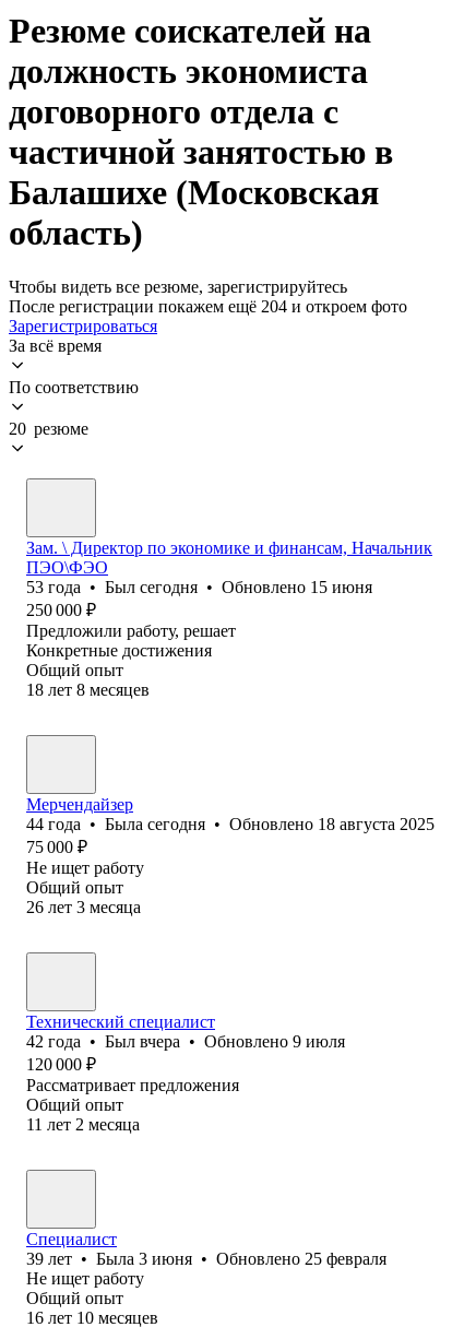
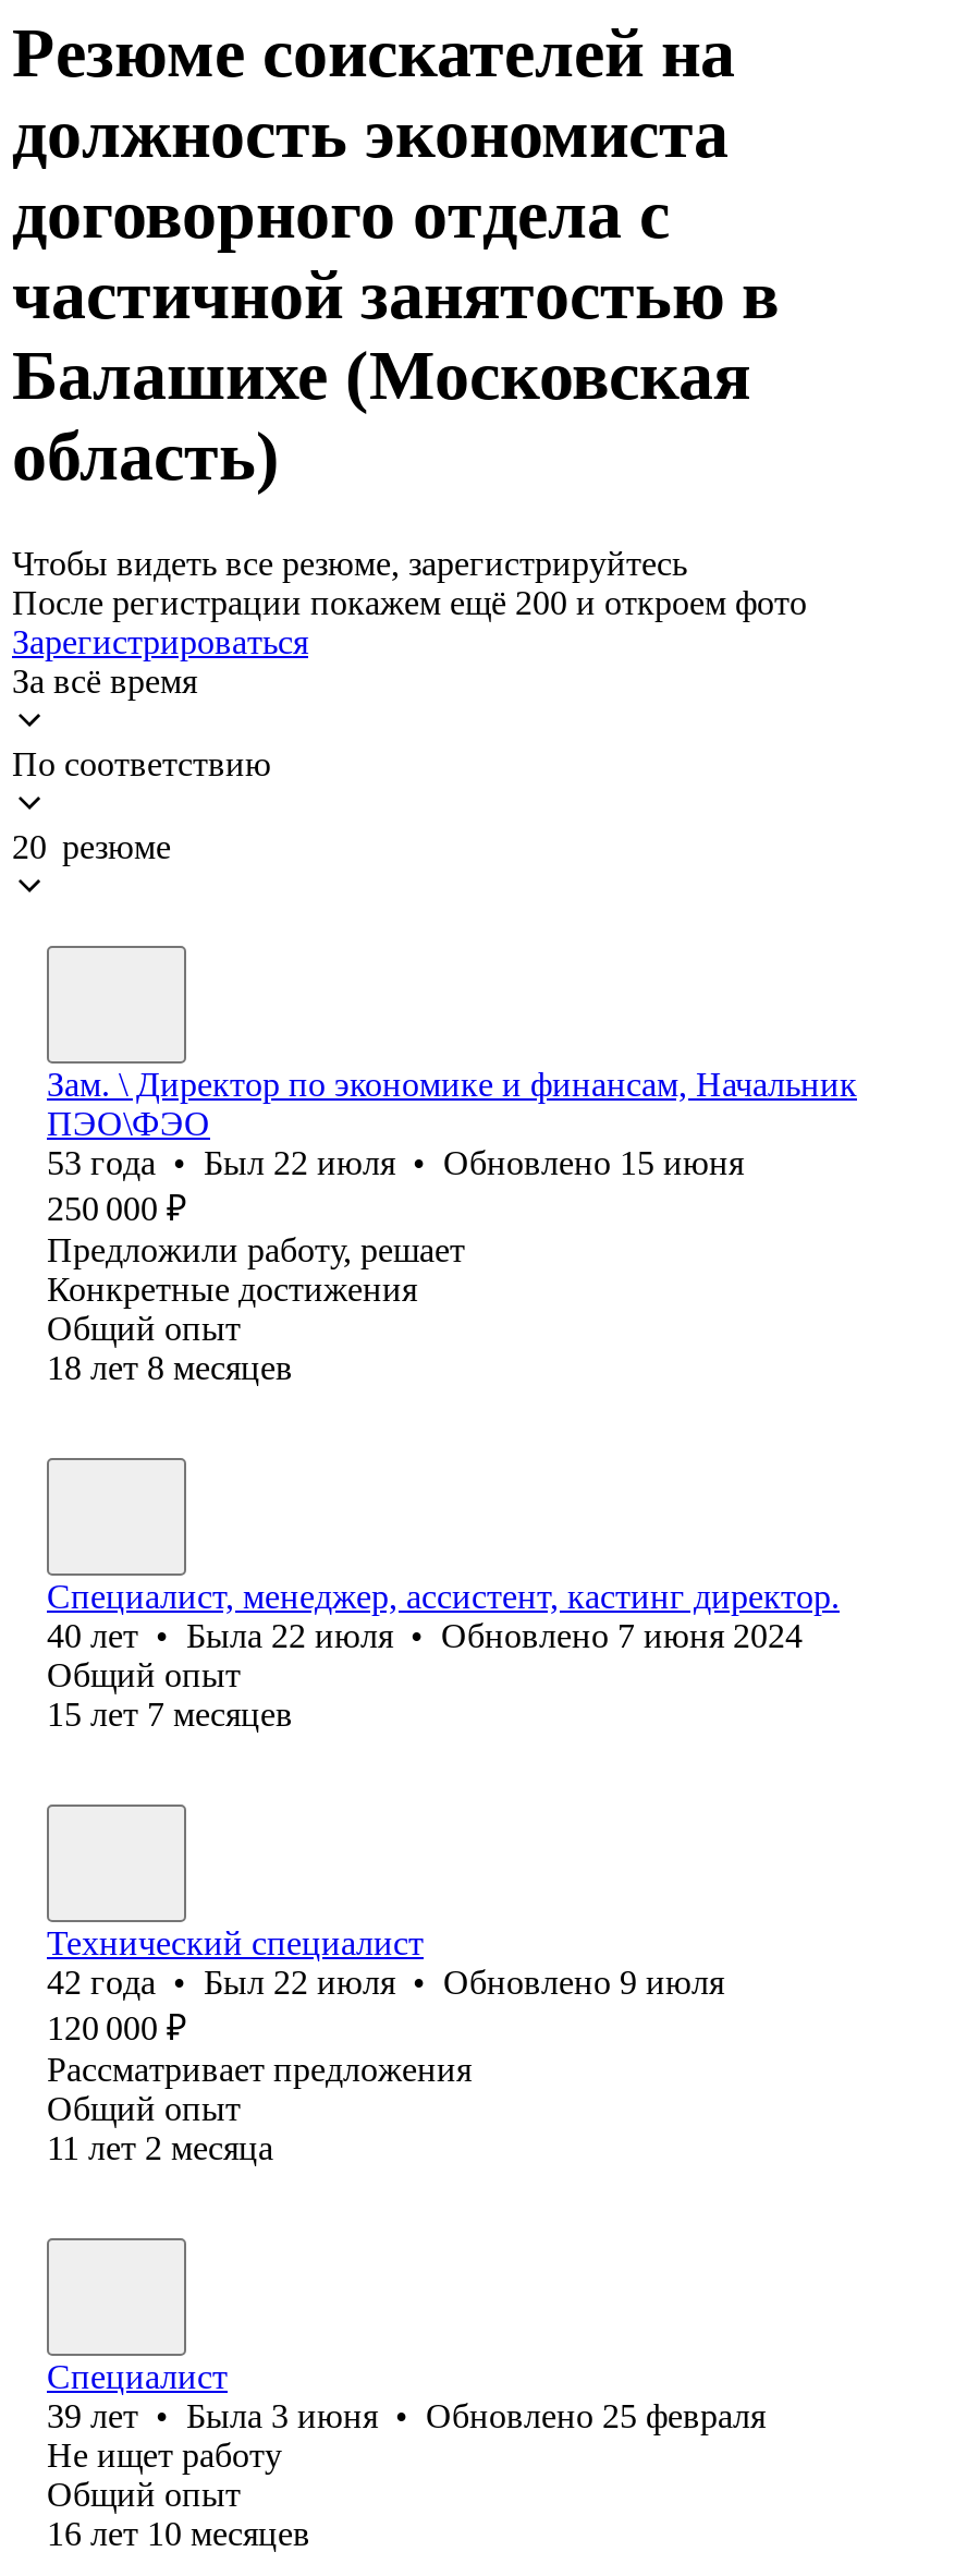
- После регистрации покажем ещё 204 и откроем фото
+ После регистрации покажем ещё 200 и откроем фото

- 53 года • Был сегодня • Обновлено 15 июня
+ 53 года • Был 22 июля • Обновлено 15 июня

- Мерчендайзер
- 44 года • Была сегодня • Обновлено 18 августа 2025
- 75 000 ₽
- Не ищет работу
+ Специалист, менеджер, ассистент, кастинг директор.
+ 40 лет • Была 22 июля • Обновлено 7 июня 2024

- 26 лет 3 месяца
+ 15 лет 7 месяцев

- 42 года • Был вчера • Обновлено 9 июля
+ 42 года • Был 22 июля • Обновлено 9 июля
